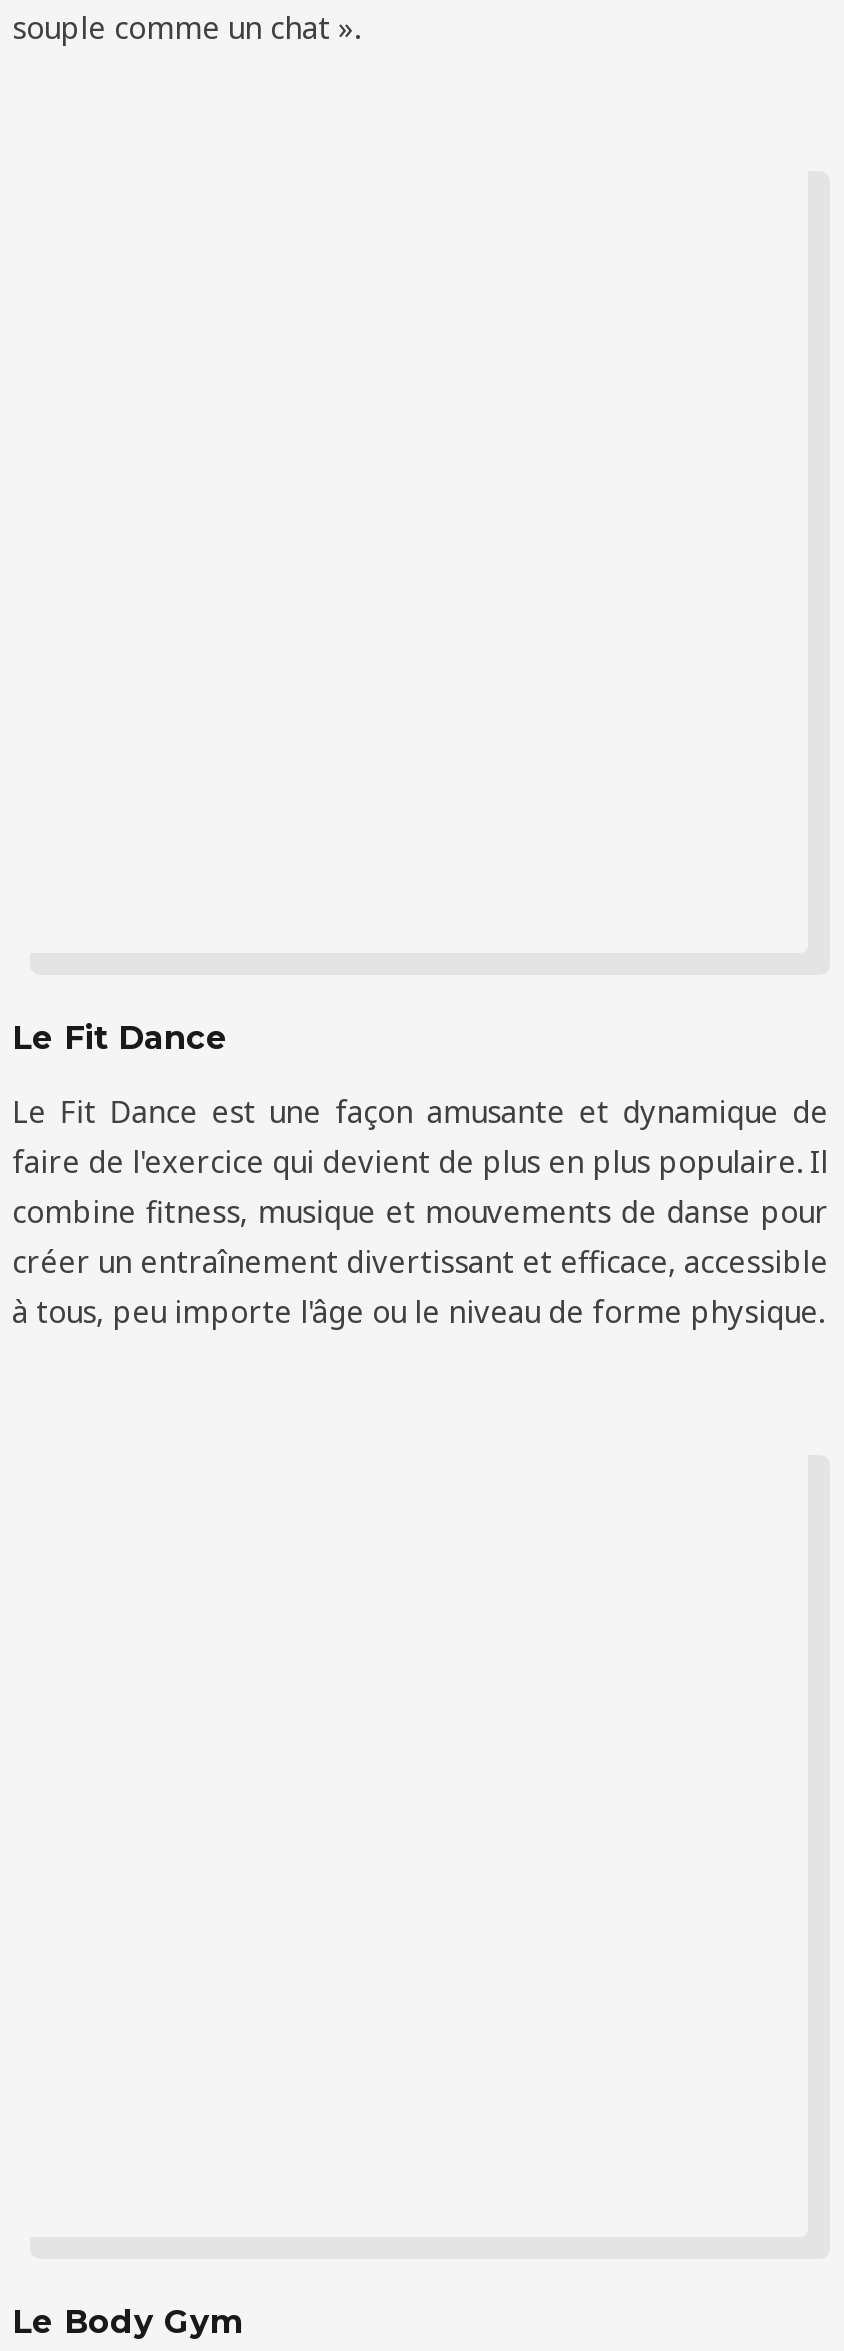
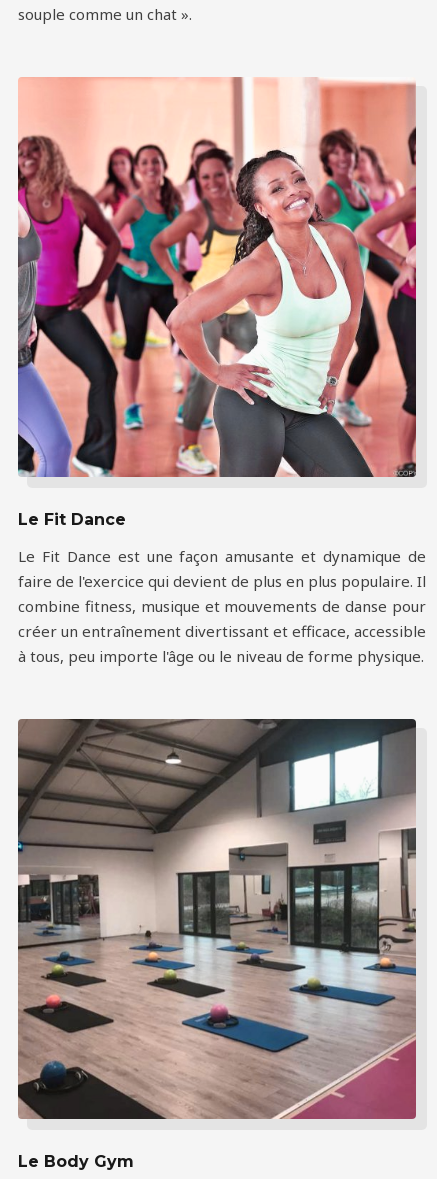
+ [image]

+ [image]
